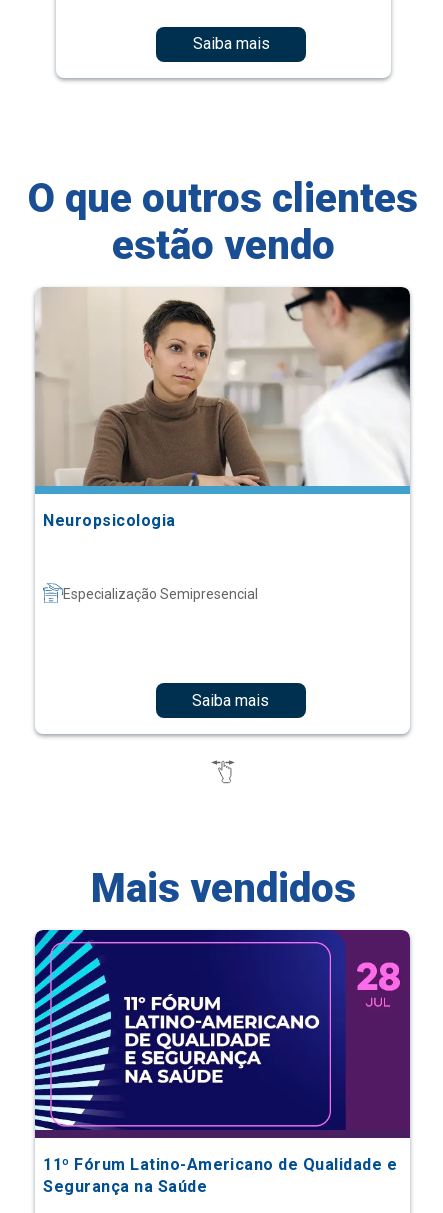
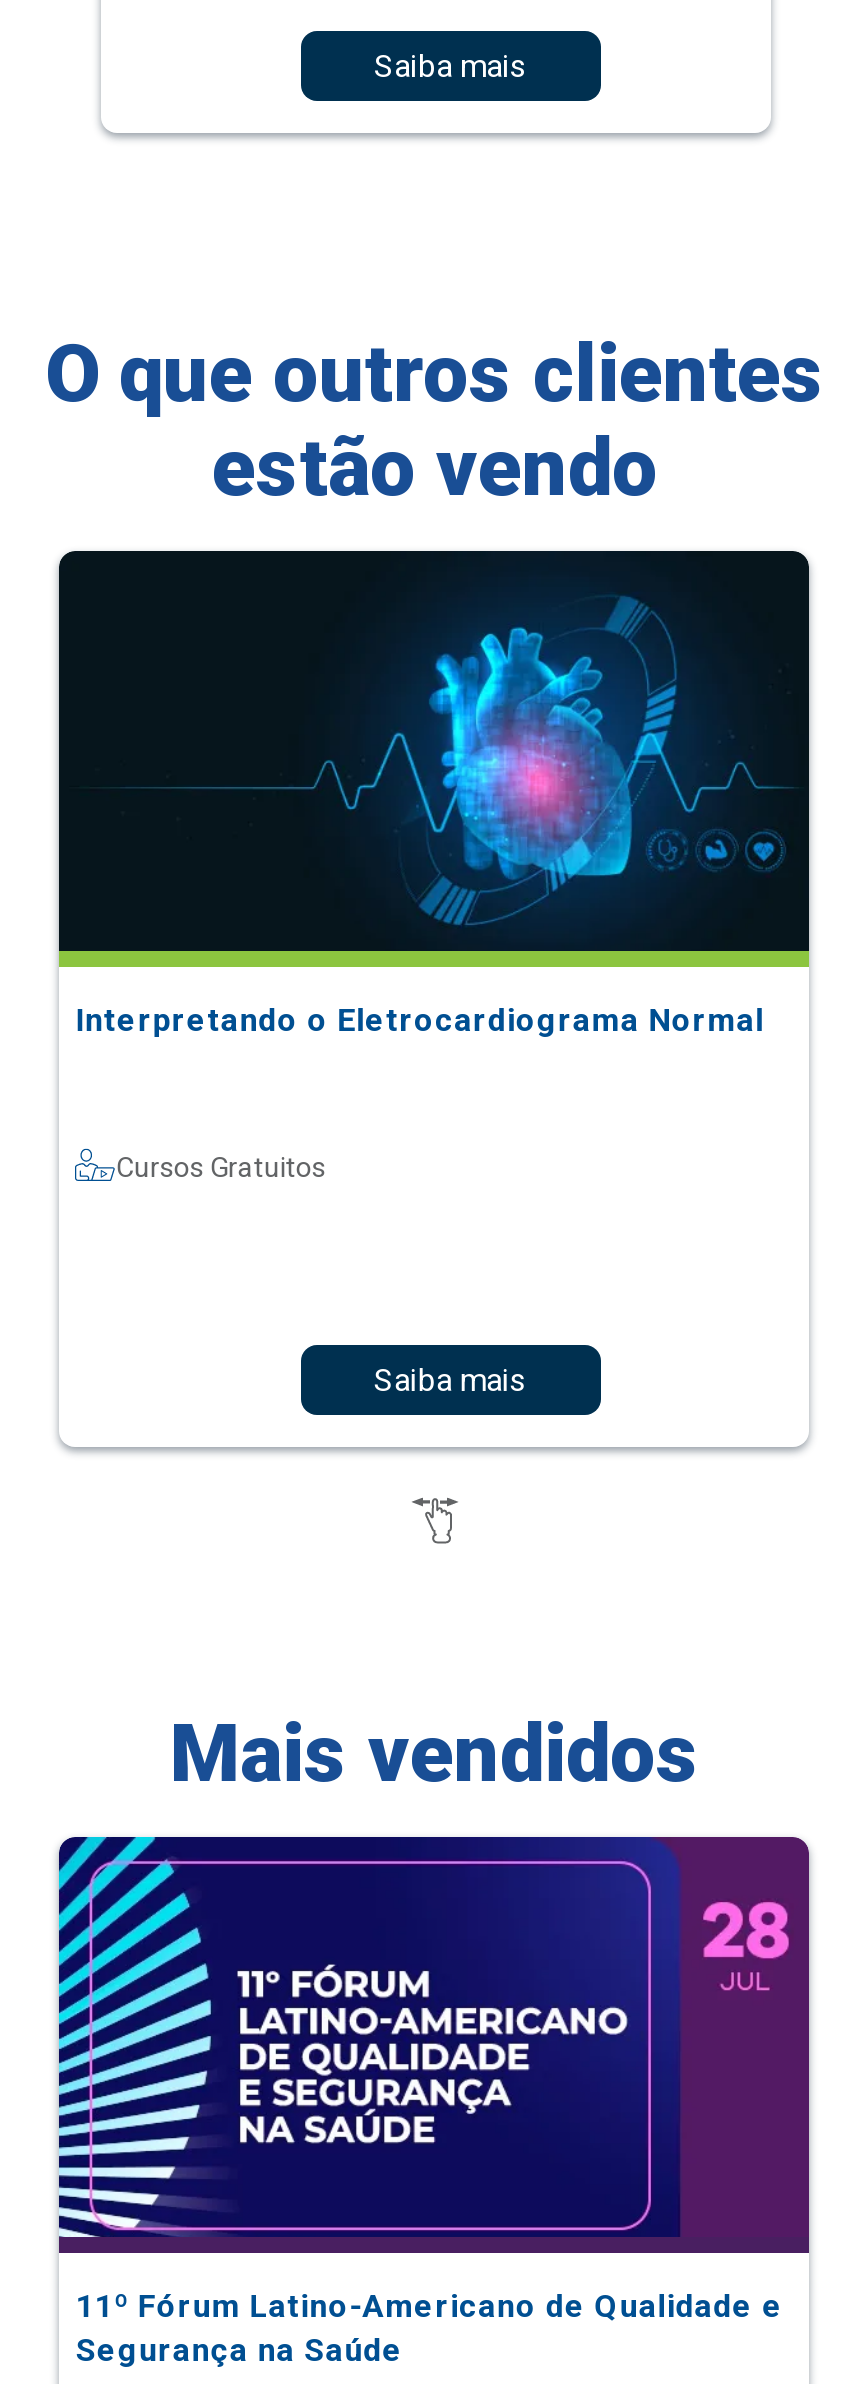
- [image]
- Neuropsicologia
+ [image]
+ Interpretando o Eletrocardiograma Normal

- Especialização Semipresencial
+ Cursos Gratuitos
